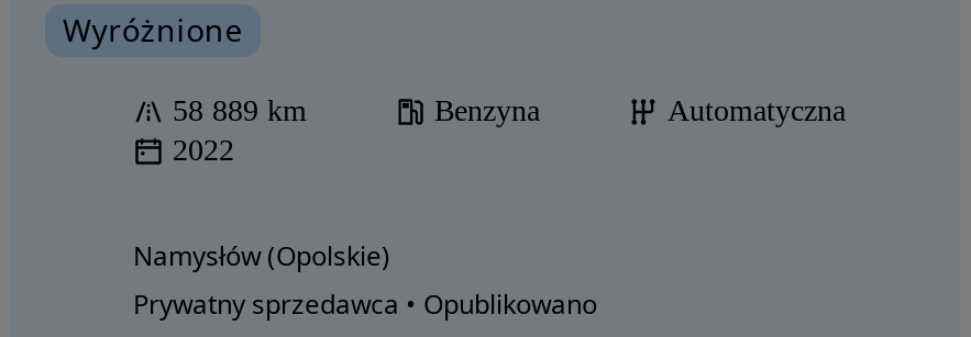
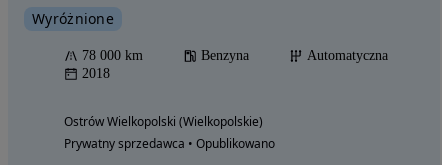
- 58 889 km
+ 78 000 km

- 2022
+ 2018

- Namysłów (Opolskie)
+ Ostrów Wielkopolski (Wielkopolskie)
